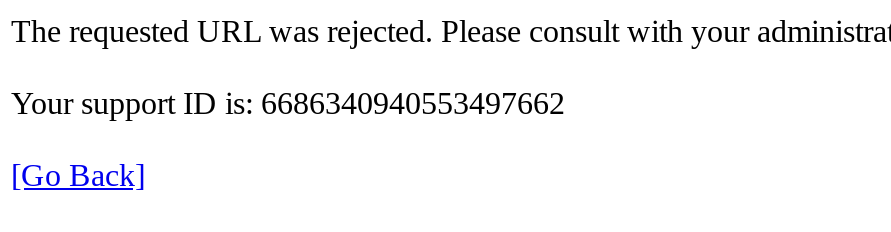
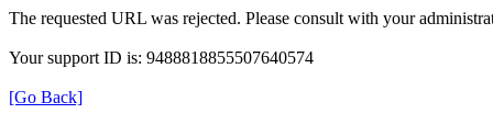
- Your support ID is: 6686340940553497662
+ Your support ID is: 9488818855507640574
